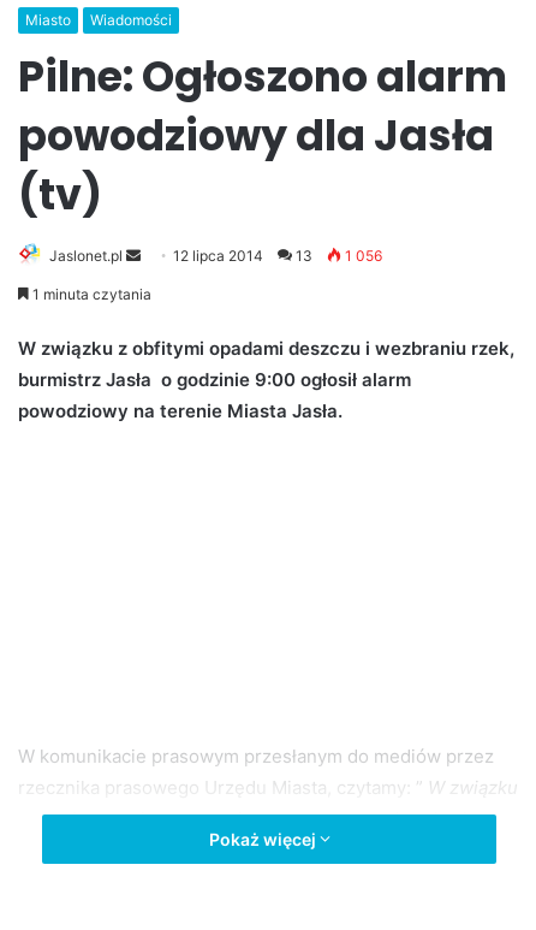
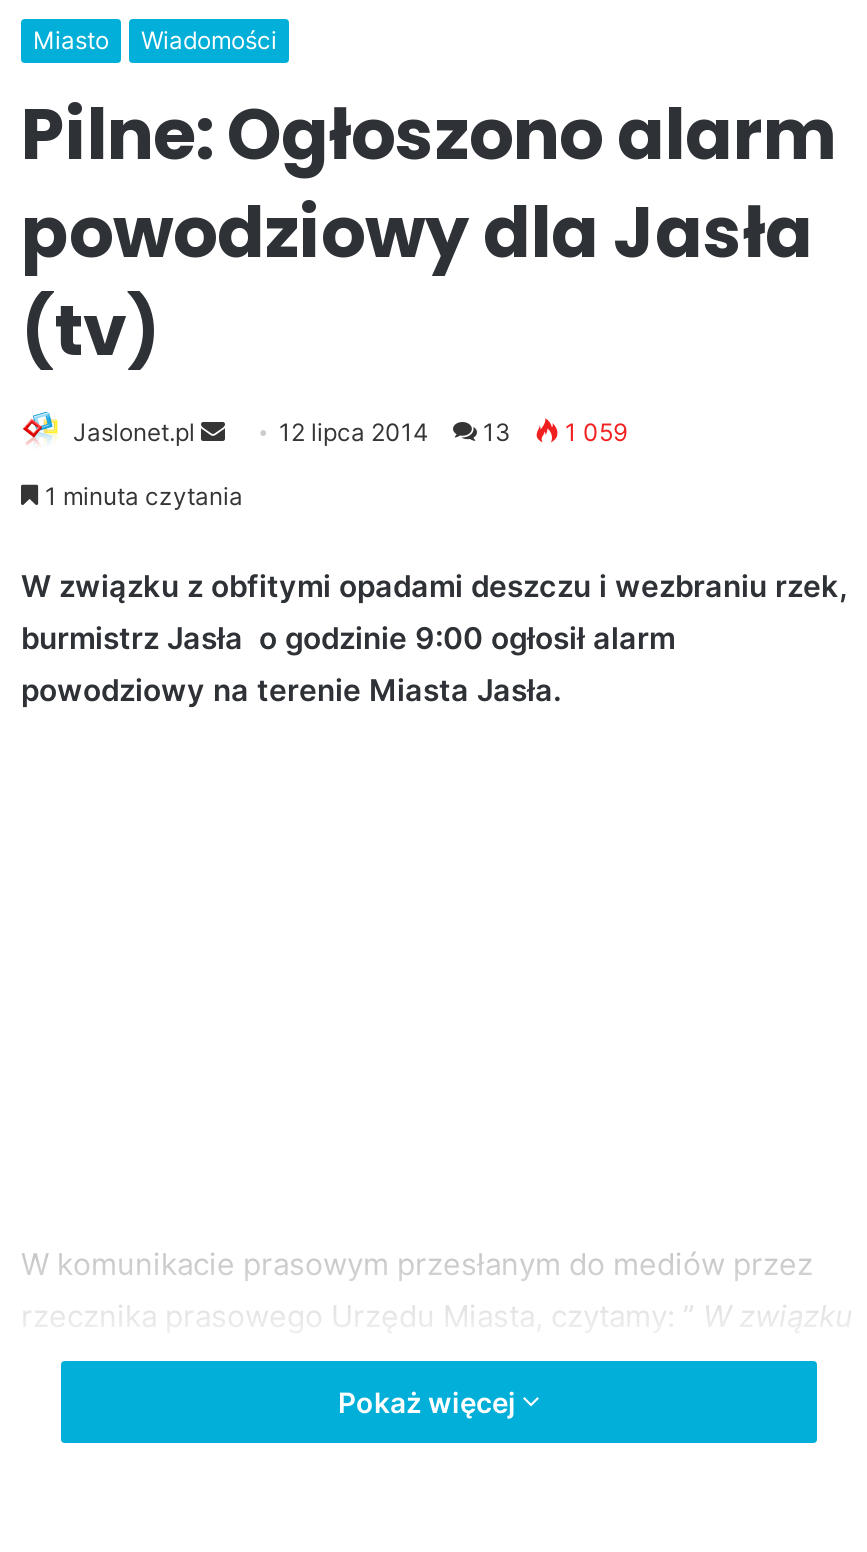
- 1 056
+ 1 059
